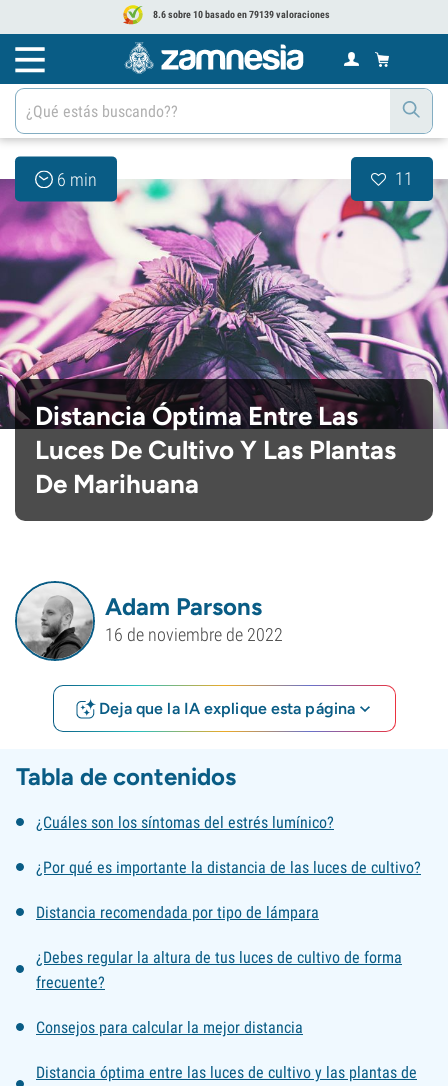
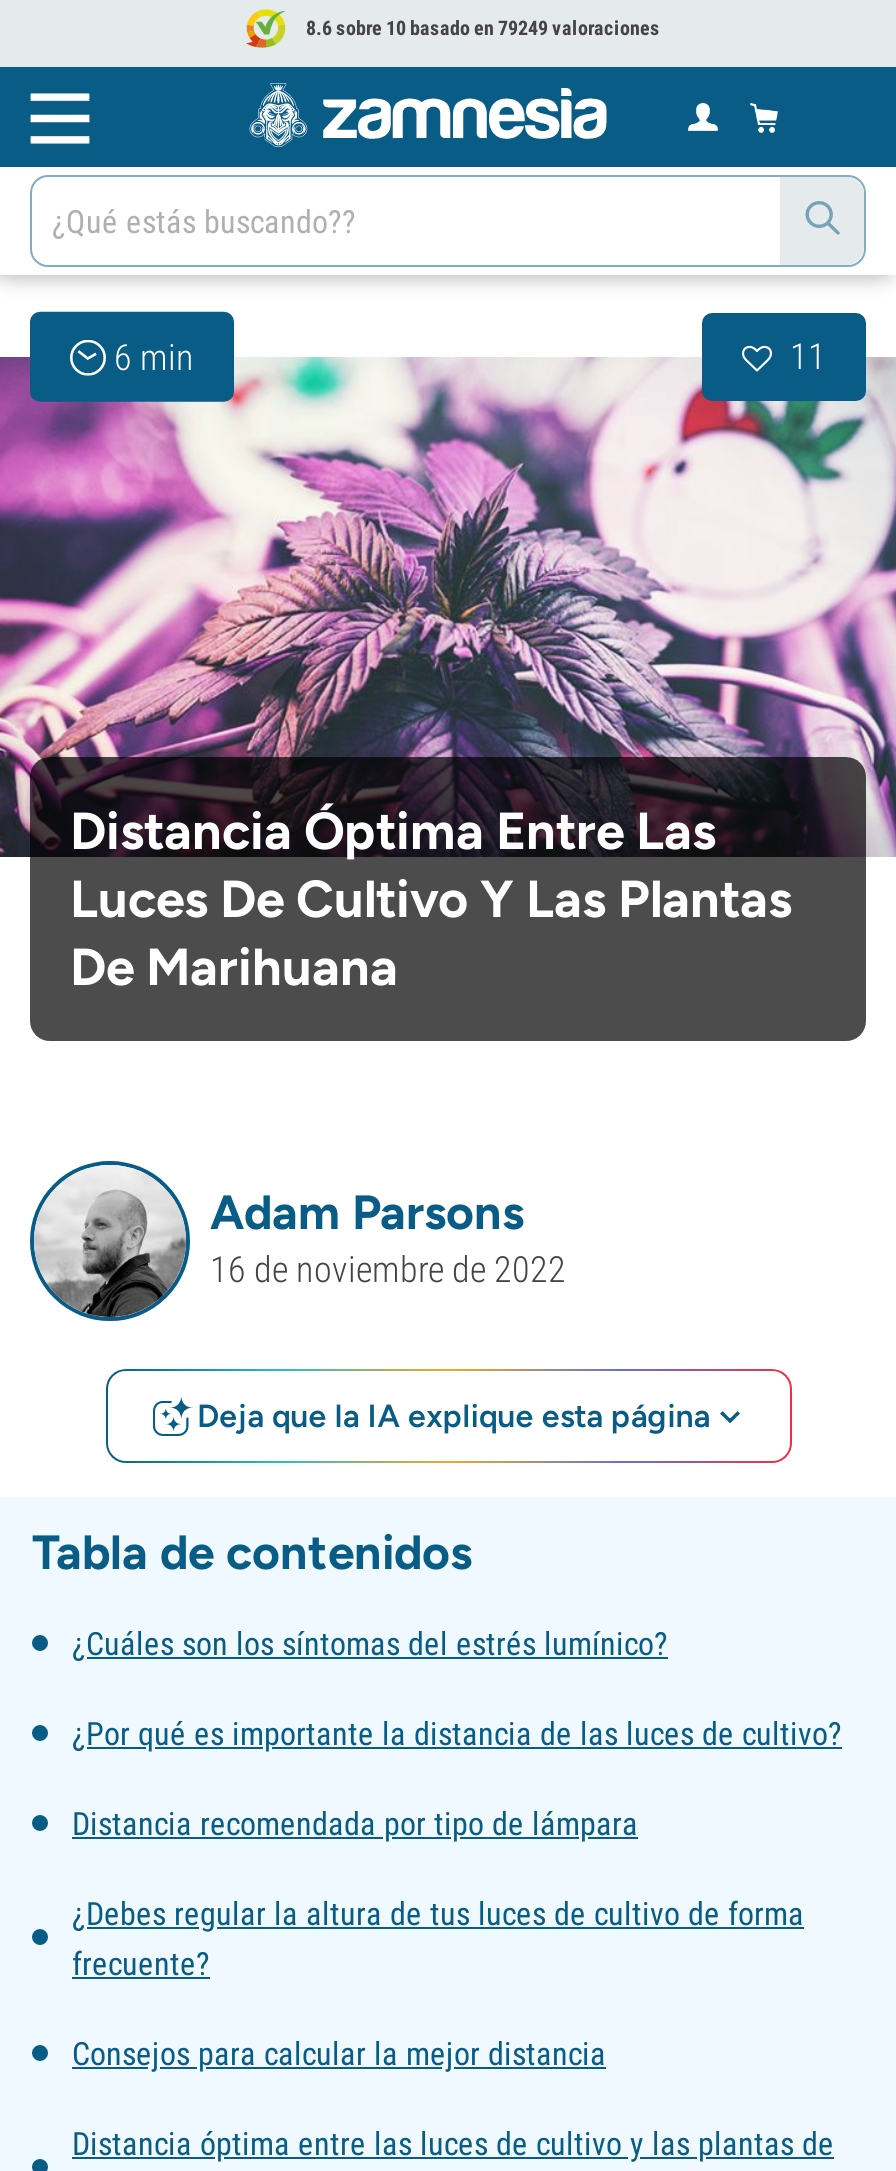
- 8.6 sobre 10 basado en 79139 valoraciones
+ 8.6 sobre 10 basado en 79249 valoraciones
